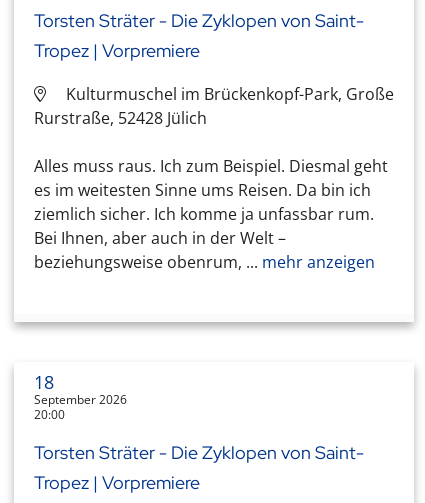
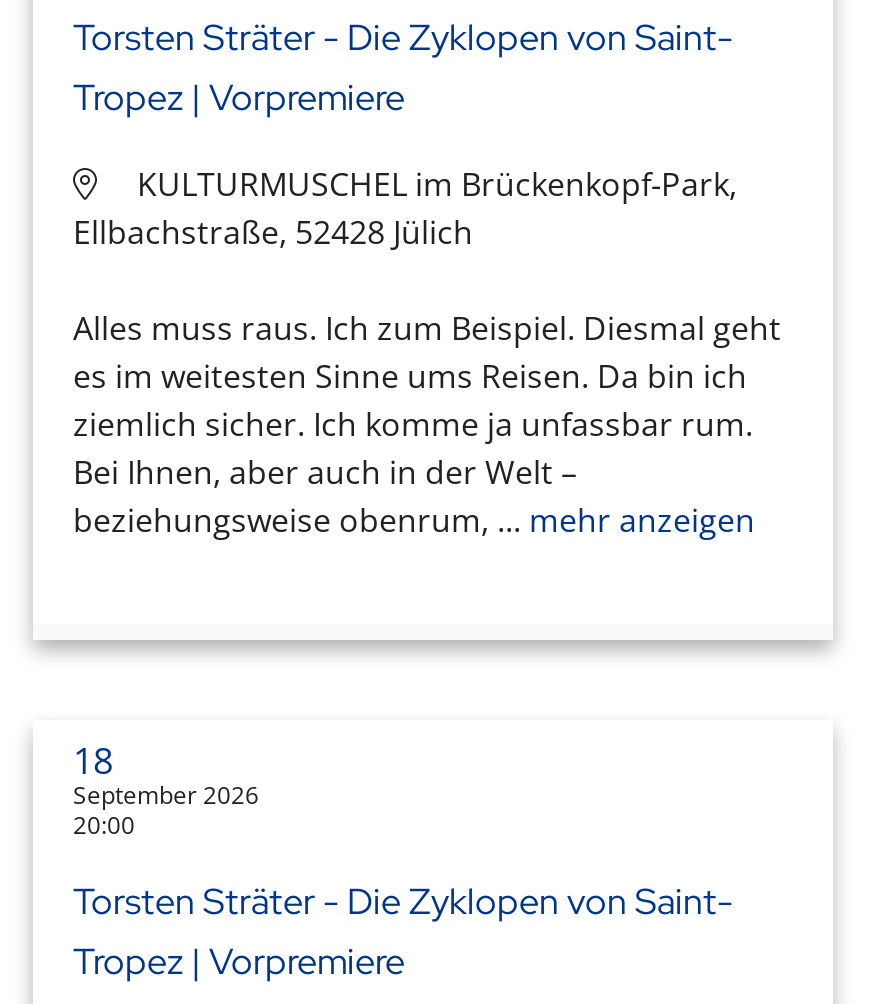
- Kulturmuschel im Brückenkopf-Park, Große
- Rurstraße, 52428 Jülich
+ KULTURMUSCHEL im Brückenkopf-Park,
+ Ellbachstraße, 52428 Jülich
